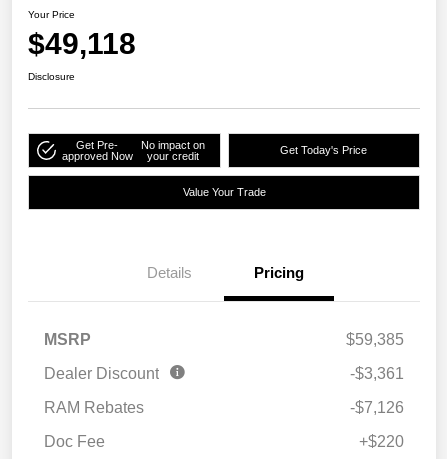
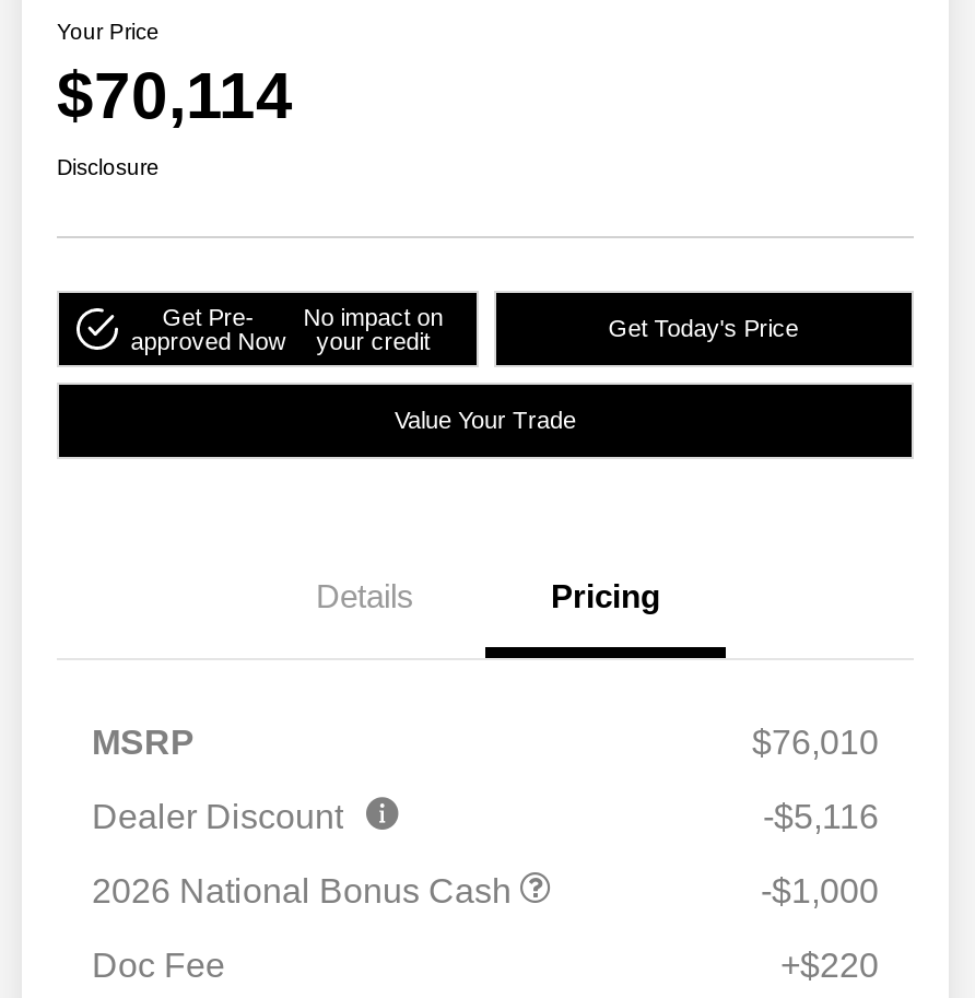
- $49,118
+ $70,114

- $59,385
+ $76,010

- -$3,361
+ -$5,116

- RAM Rebates
- -$7,126
+ 2026 National Bonus Cash
+ -$1,000
